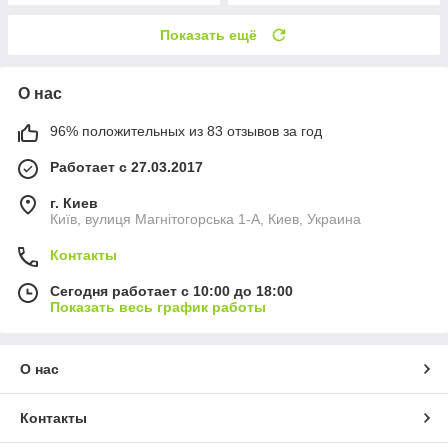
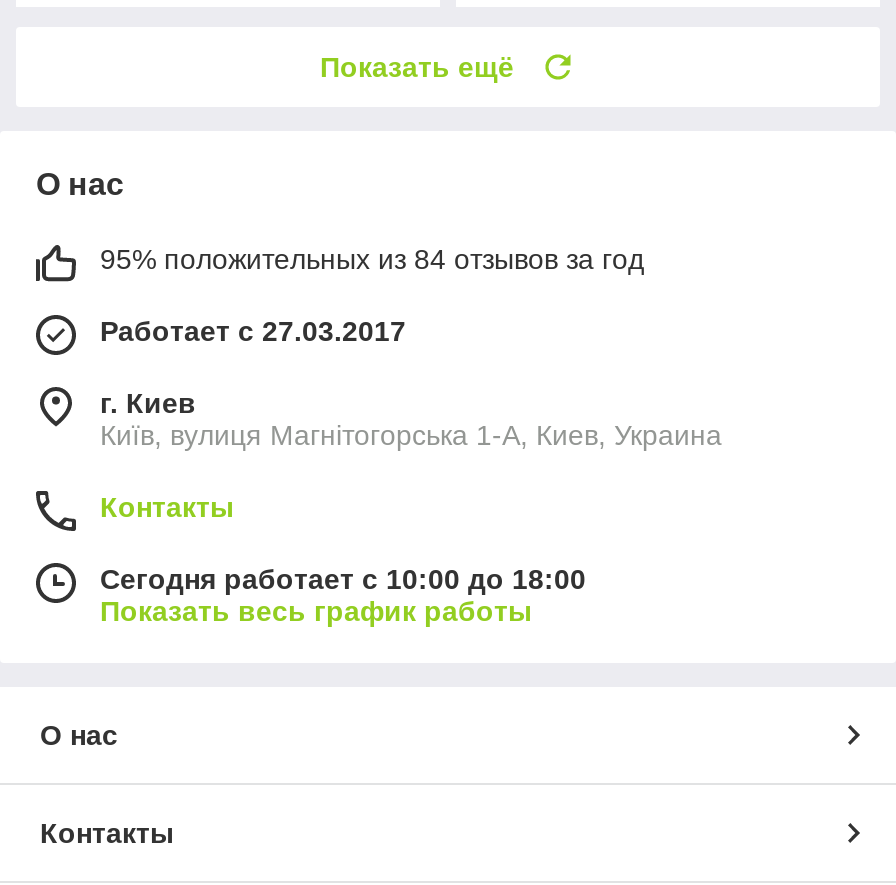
- 96% положительных из 83 отзывов за год
+ 95% положительных из 84 отзывов за год
